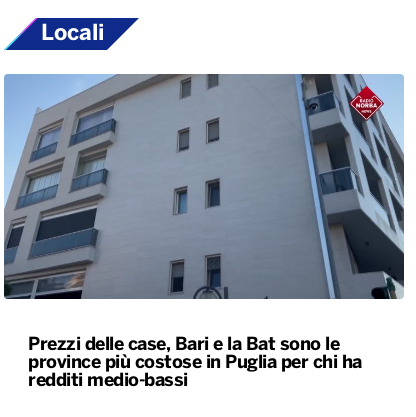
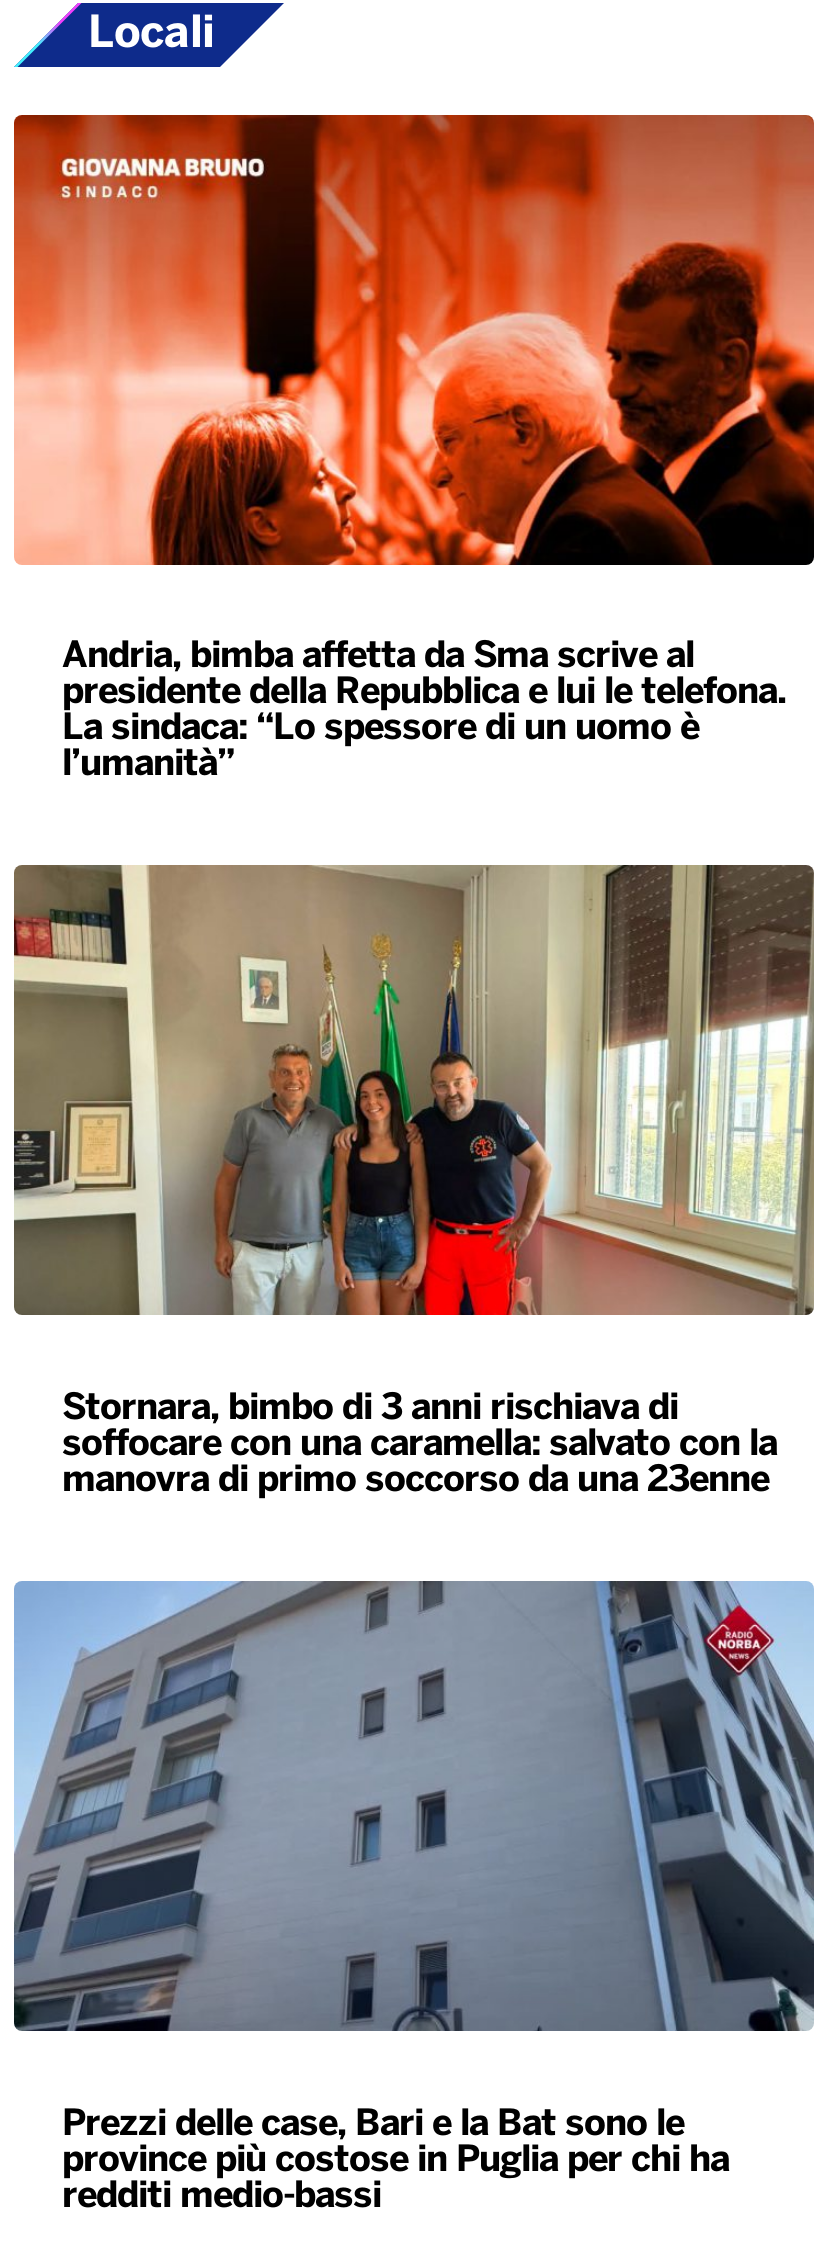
+ [image]
+ Andria, bimba affetta da Sma scrive al
+ presidente della Repubblica e lui le telefona.
+ La sindaca: “Lo spessore di un uomo è
+ l’umanità”

+ [image]
+ Stornara, bimbo di 3 anni rischiava di
+ soffocare con una caramella: salvato con la
+ manovra di primo soccorso da una 23enne
